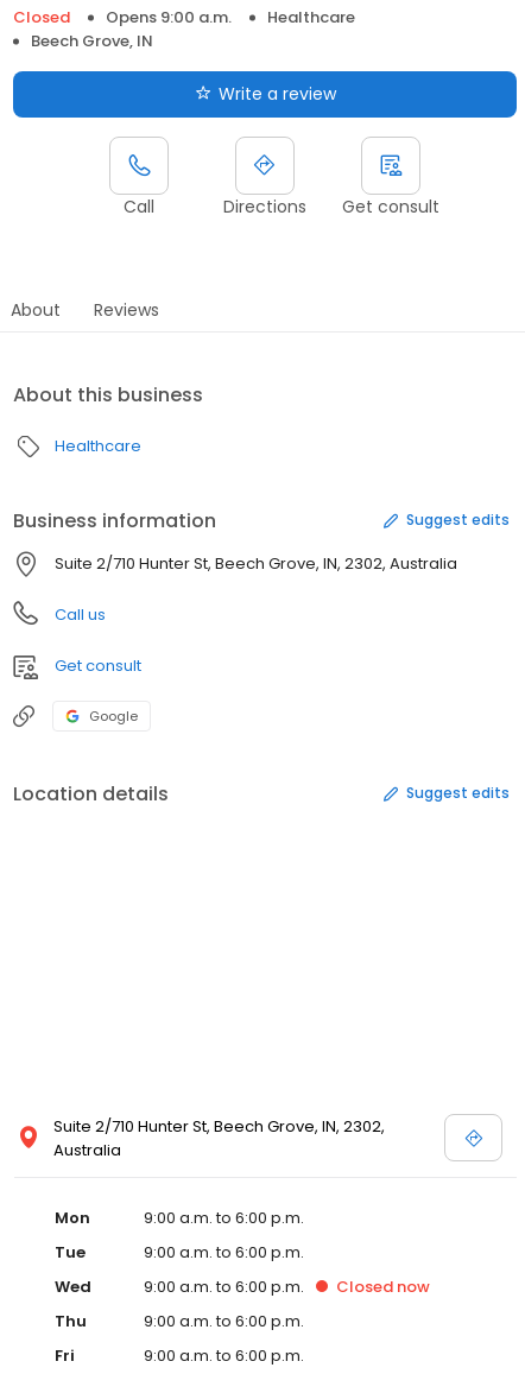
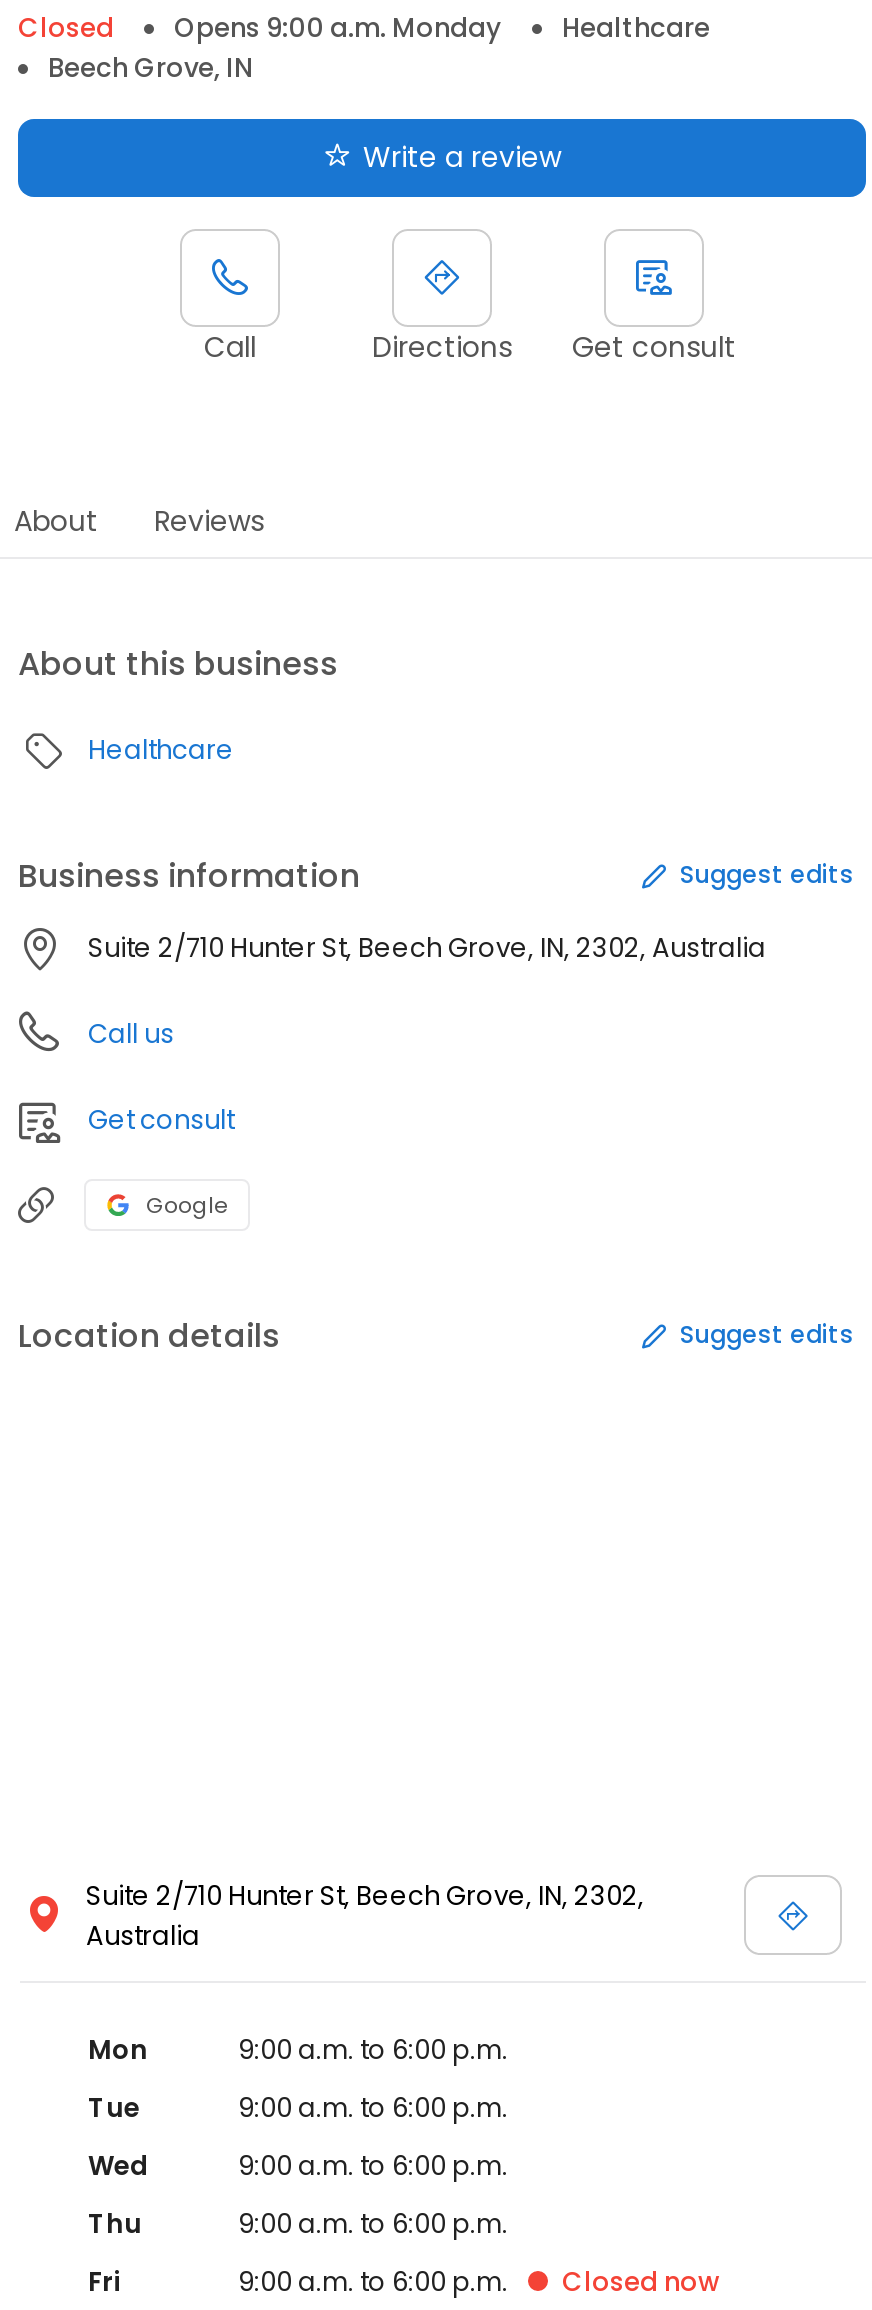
- Opens 9:00 a.m.
+ Opens 9:00 a.m. Monday

moved down: Closed now
